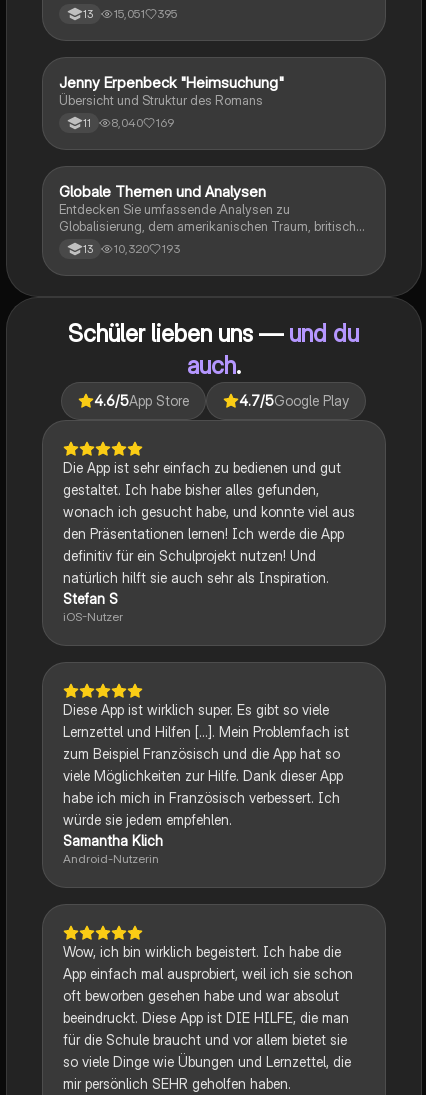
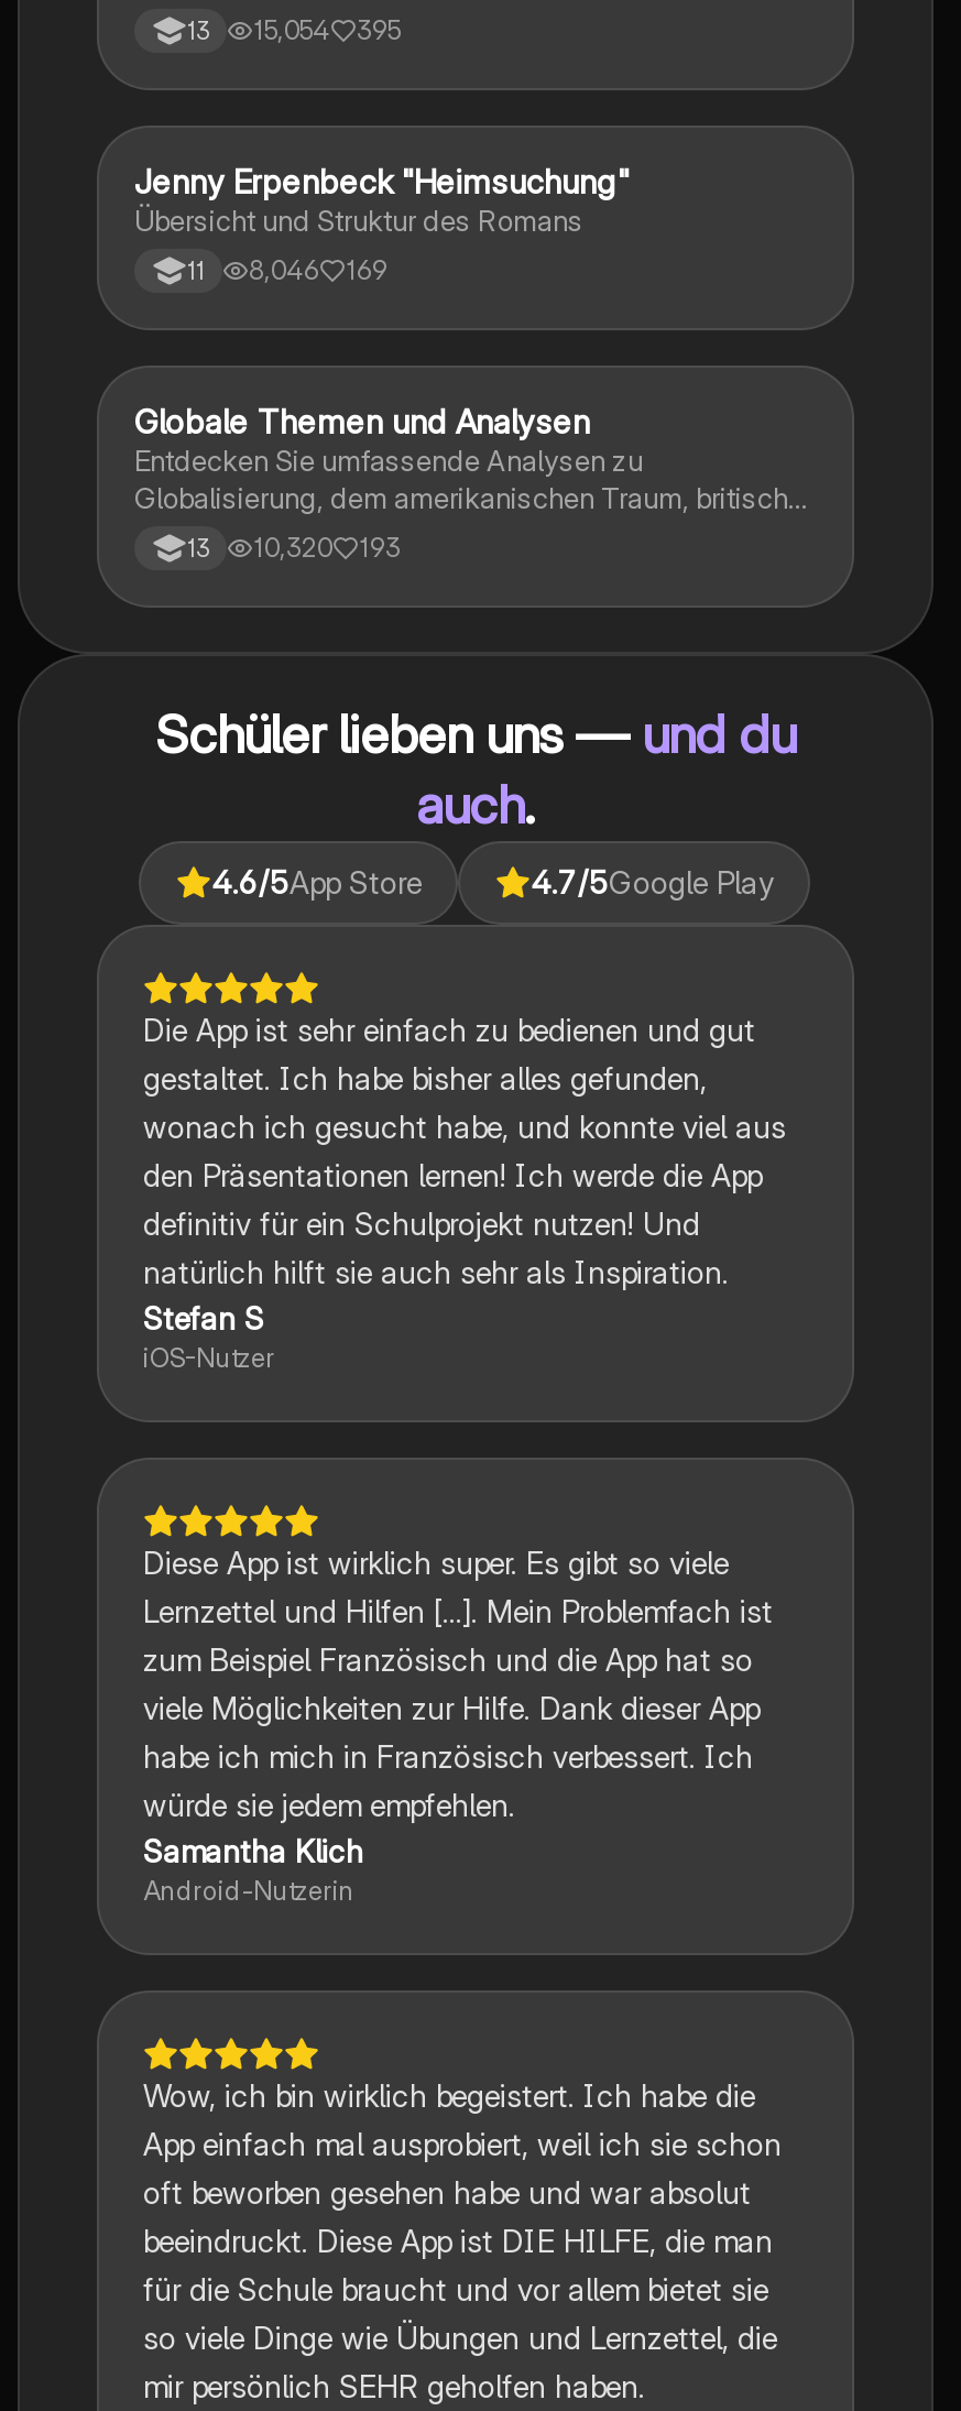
- 13 15,051 395
+ 13 15,054 395

- 11 8,040 169
+ 11 8,046 169
